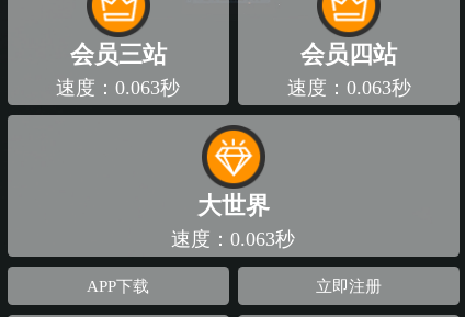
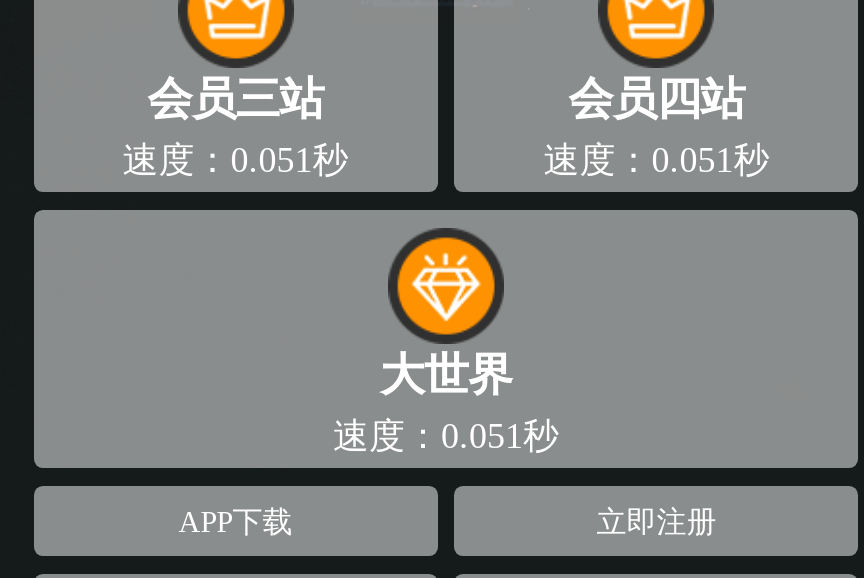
- 速度：0.063秒
+ 速度：0.051秒

- 速度：0.063秒
+ 速度：0.051秒

- 速度：0.063秒
+ 速度：0.051秒
